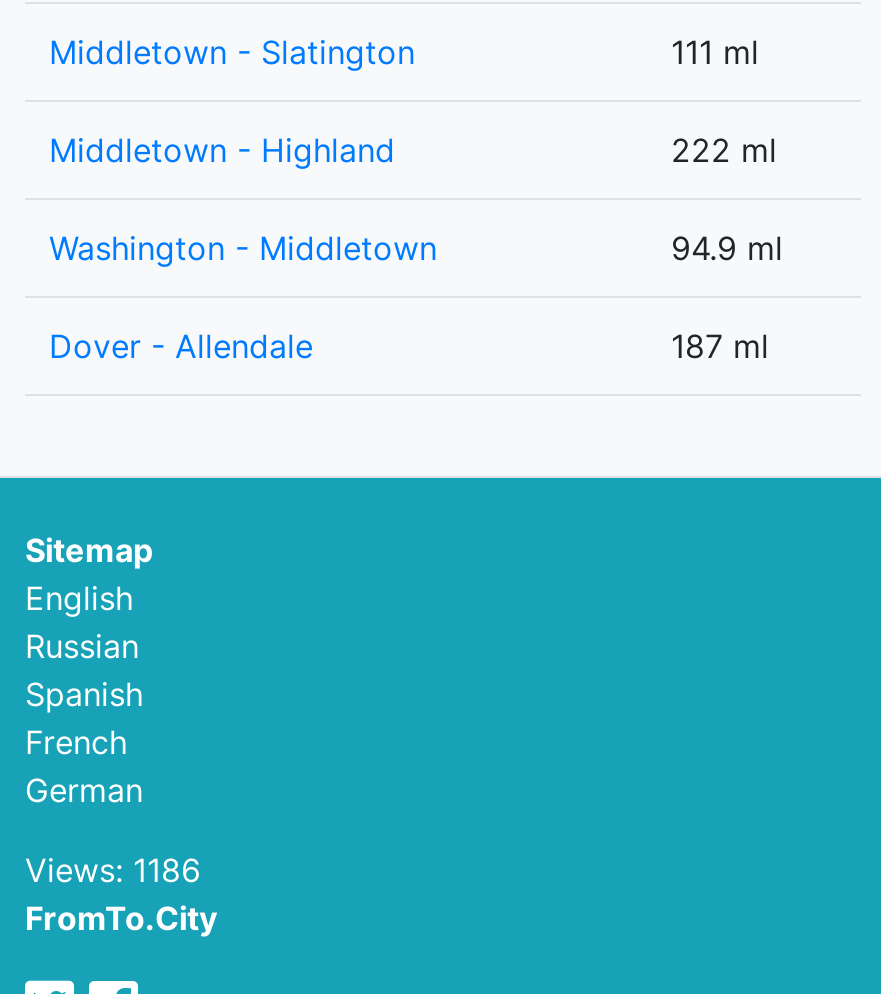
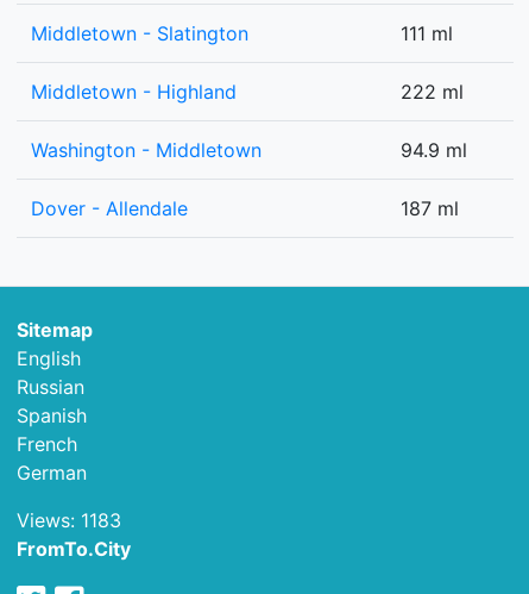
- Views: 1186
+ Views: 1183
